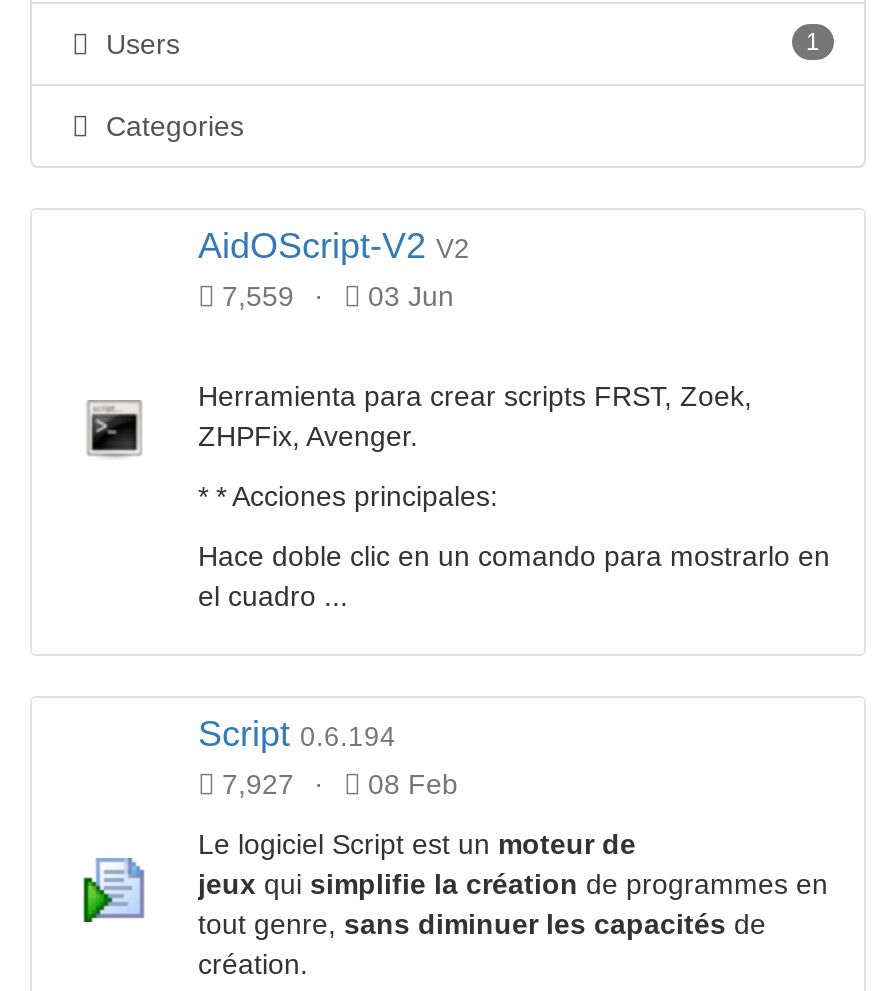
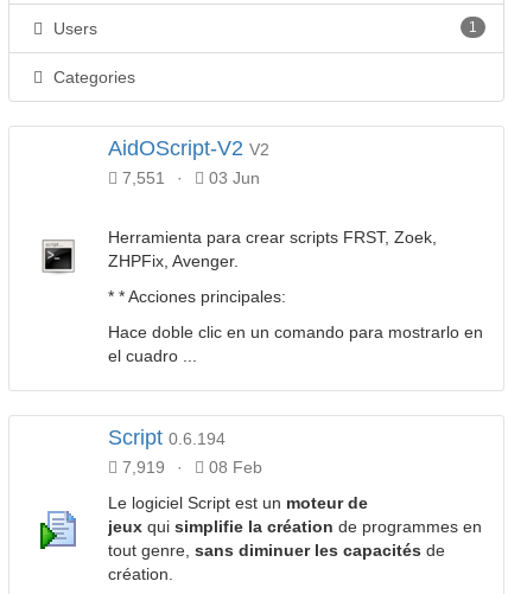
- 7,559
+ 7,551

- 7,927
+ 7,919
